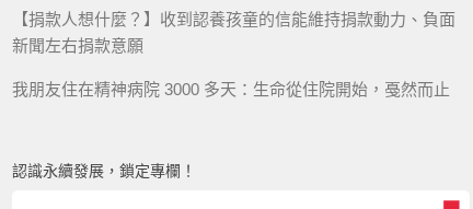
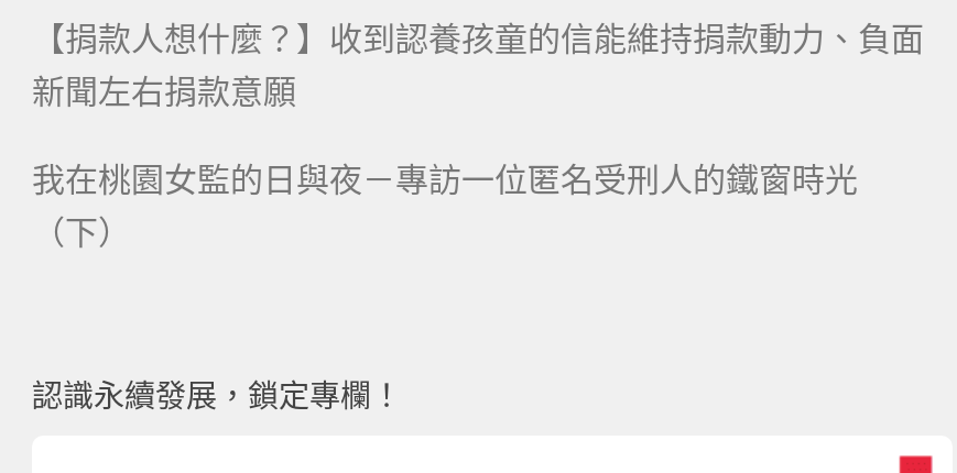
- 我朋友住在精神病院 3000 多天：生命從住院開始，戞然而止
+ 我在桃園女監的日與夜－專訪一位匿名受刑人的鐵窗時光
+ （下）
